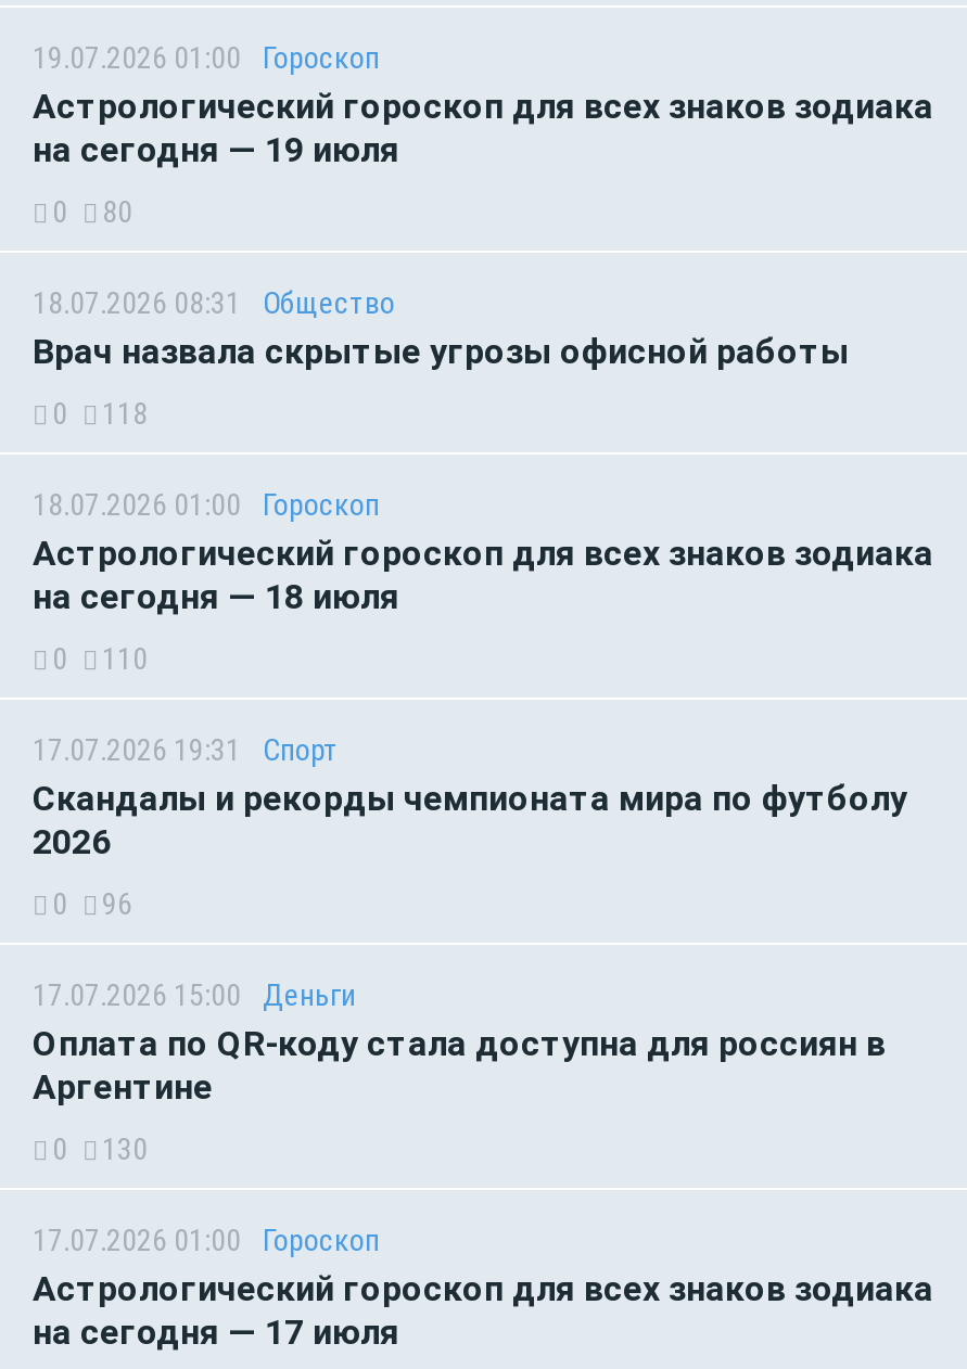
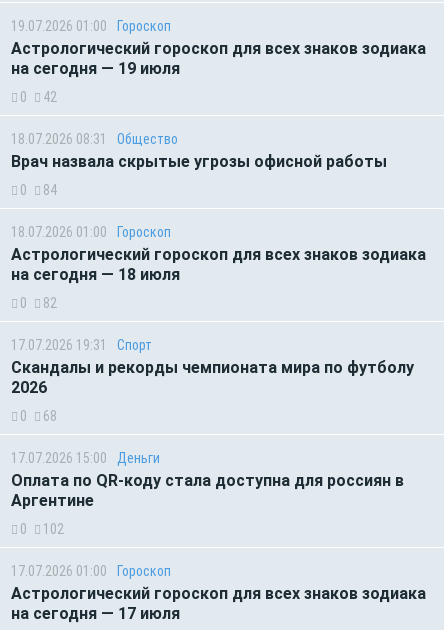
- 0 80
+ 0 42

- 0 118
+ 0 84

- 0 110
+ 0 82

- 0 96
+ 0 68

- 0 130
+ 0 102
